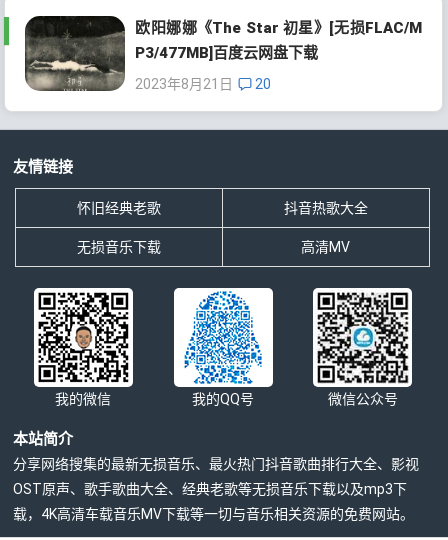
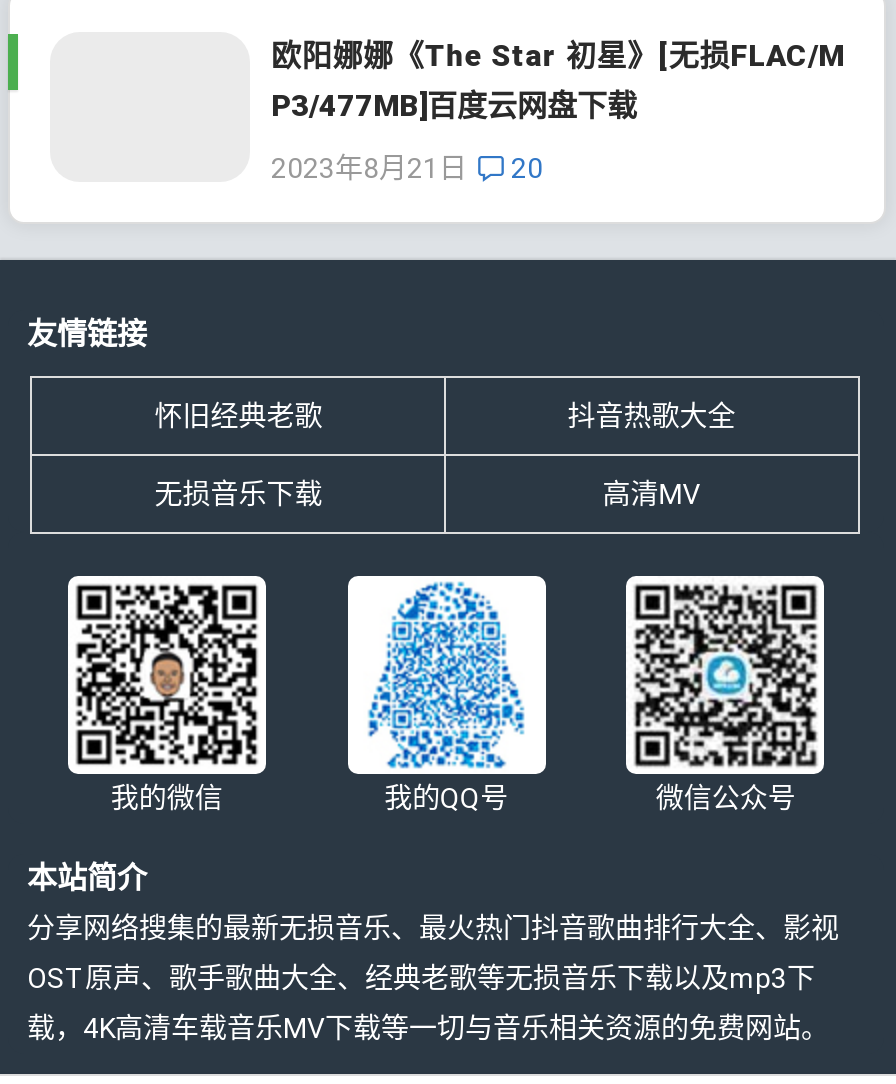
- [image]
